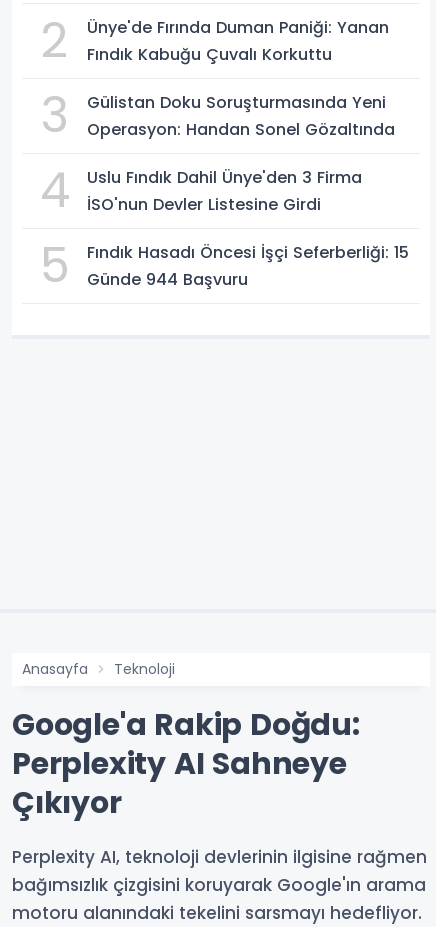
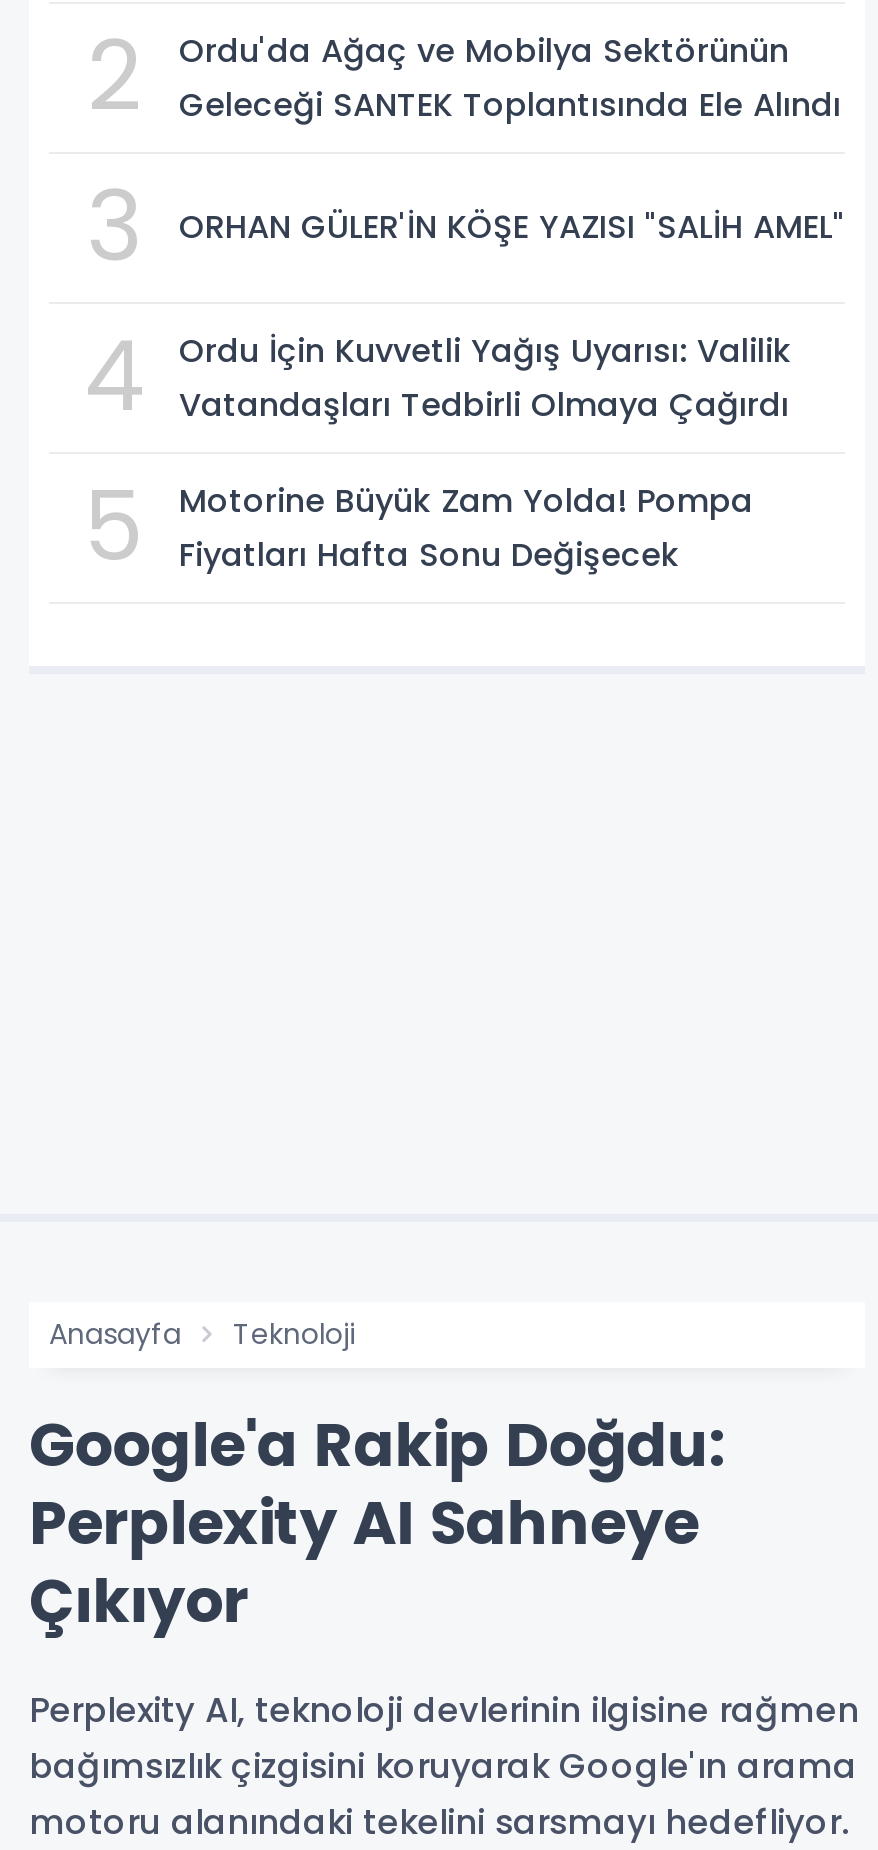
- Ünye'de Fırında Duman Paniği: Yanan
- Fındık Kabuğu Çuvalı Korkuttu
+ Ordu'da Ağaç ve Mobilya Sektörünün
+ Geleceği SANTEK Toplantısında Ele Alındı

- Gülistan Doku Soruşturmasında Yeni
- Operasyon: Handan Sonel Gözaltında
+ ORHAN GÜLER'İN KÖŞE YAZISI "SALİH AMEL"

- Uslu Fındık Dahil Ünye'den 3 Firma
- İSO'nun Devler Listesine Girdi
+ Ordu İçin Kuvvetli Yağış Uyarısı: Valilik
+ Vatandaşları Tedbirli Olmaya Çağırdı

- Fındık Hasadı Öncesi İşçi Seferberliği: 15
- Günde 944 Başvuru
+ Motorine Büyük Zam Yolda! Pompa
+ Fiyatları Hafta Sonu Değişecek
